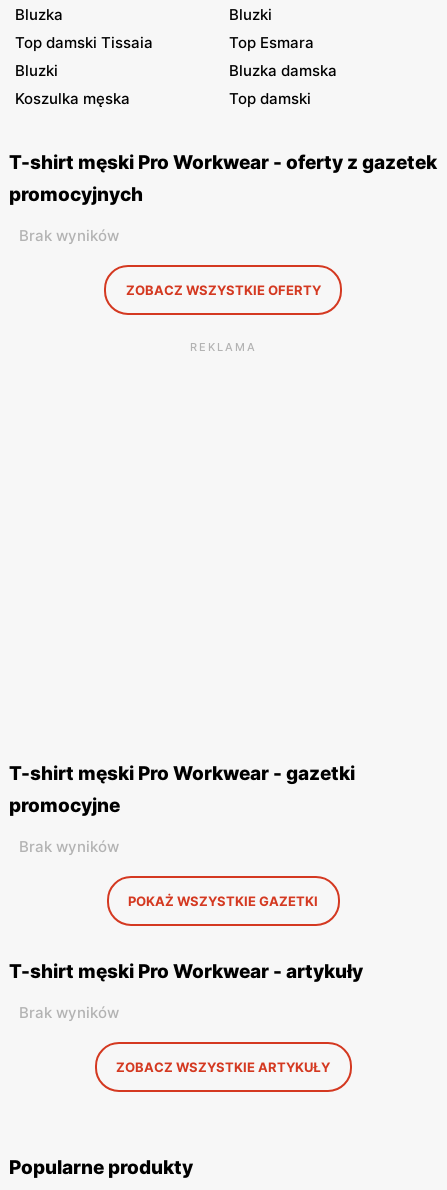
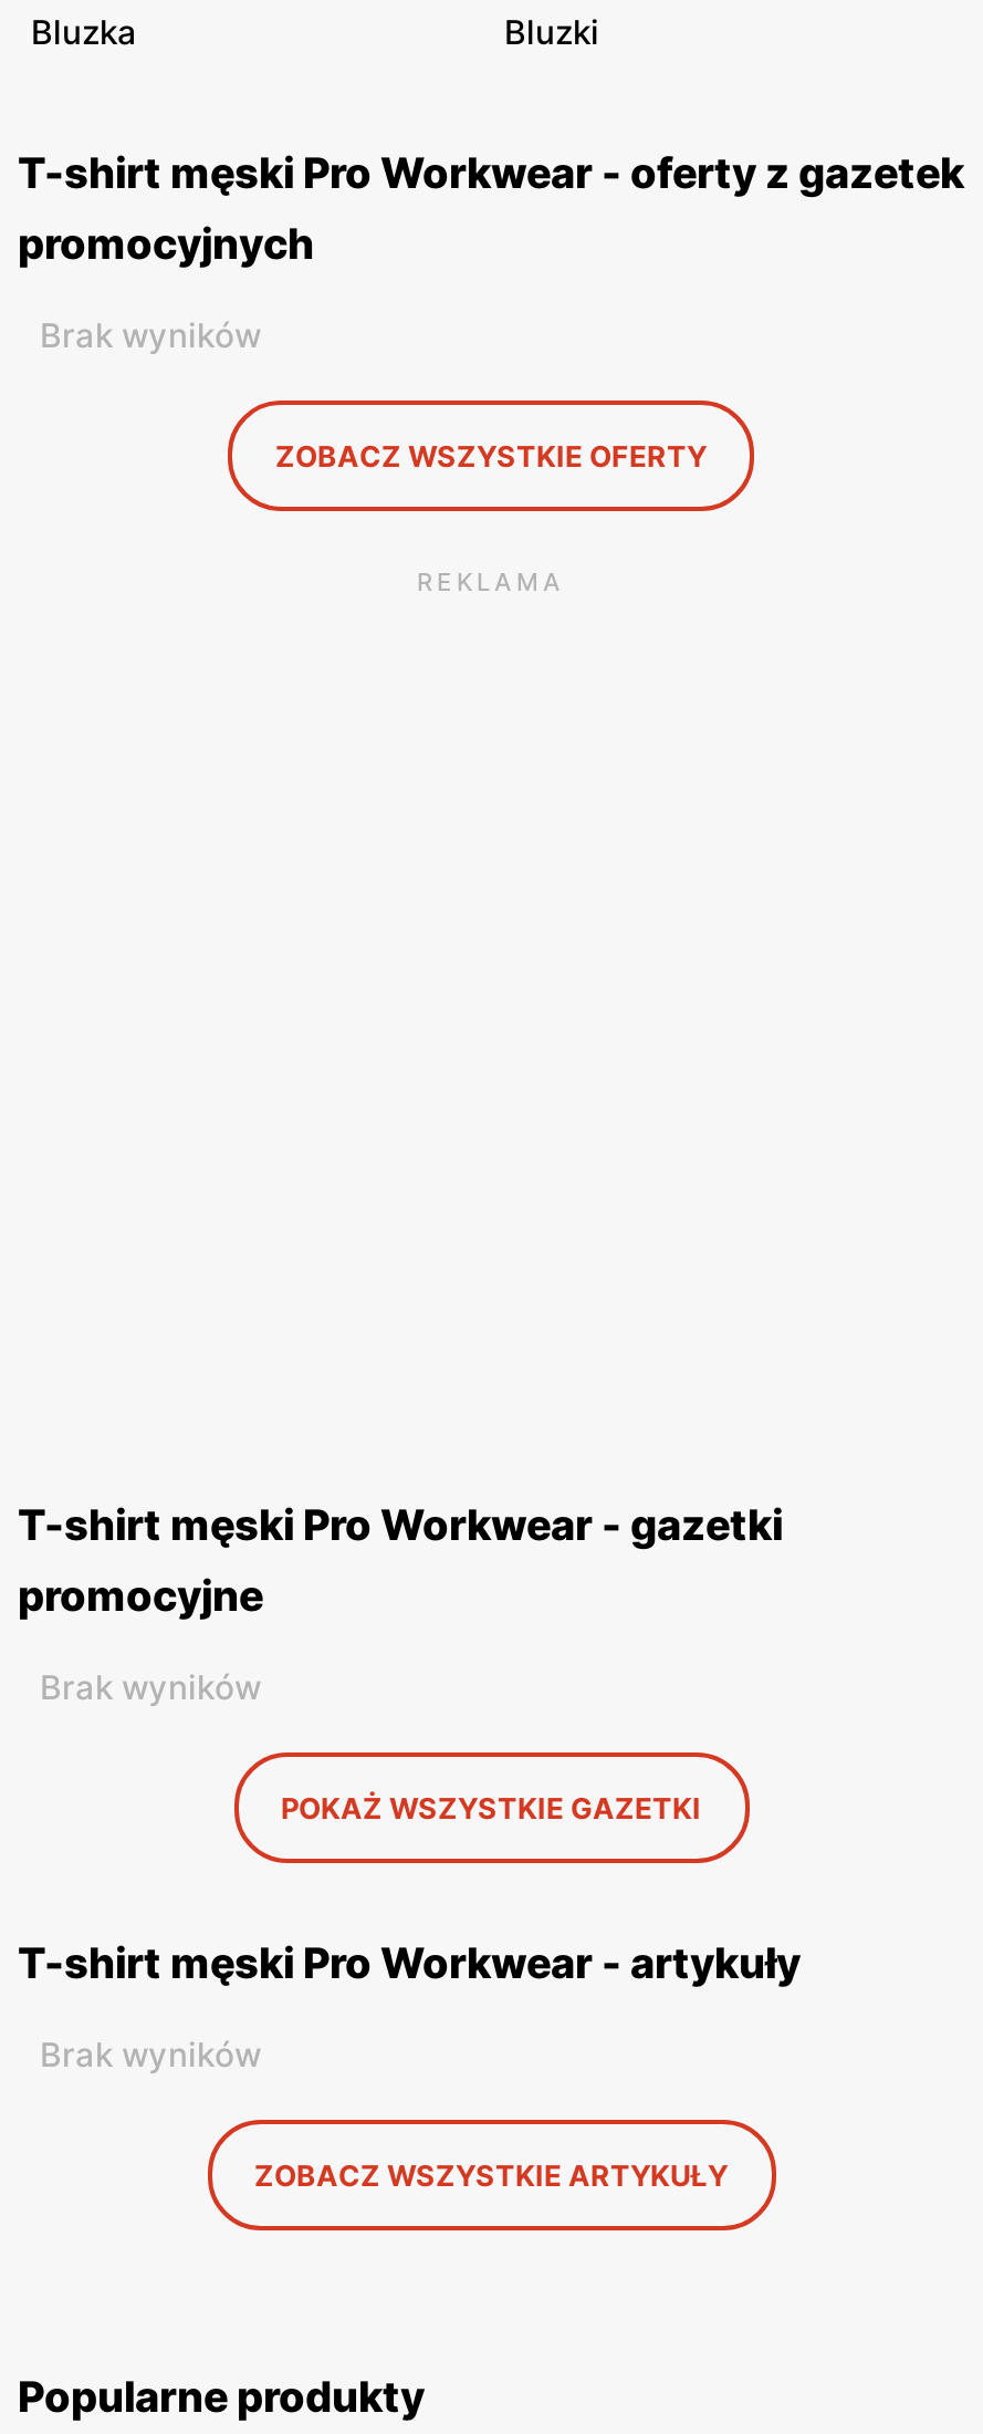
- Top damski Tissaia
- Top Esmara
- Bluzki
- Bluzka damska
- Koszulka męska
- Top damski
